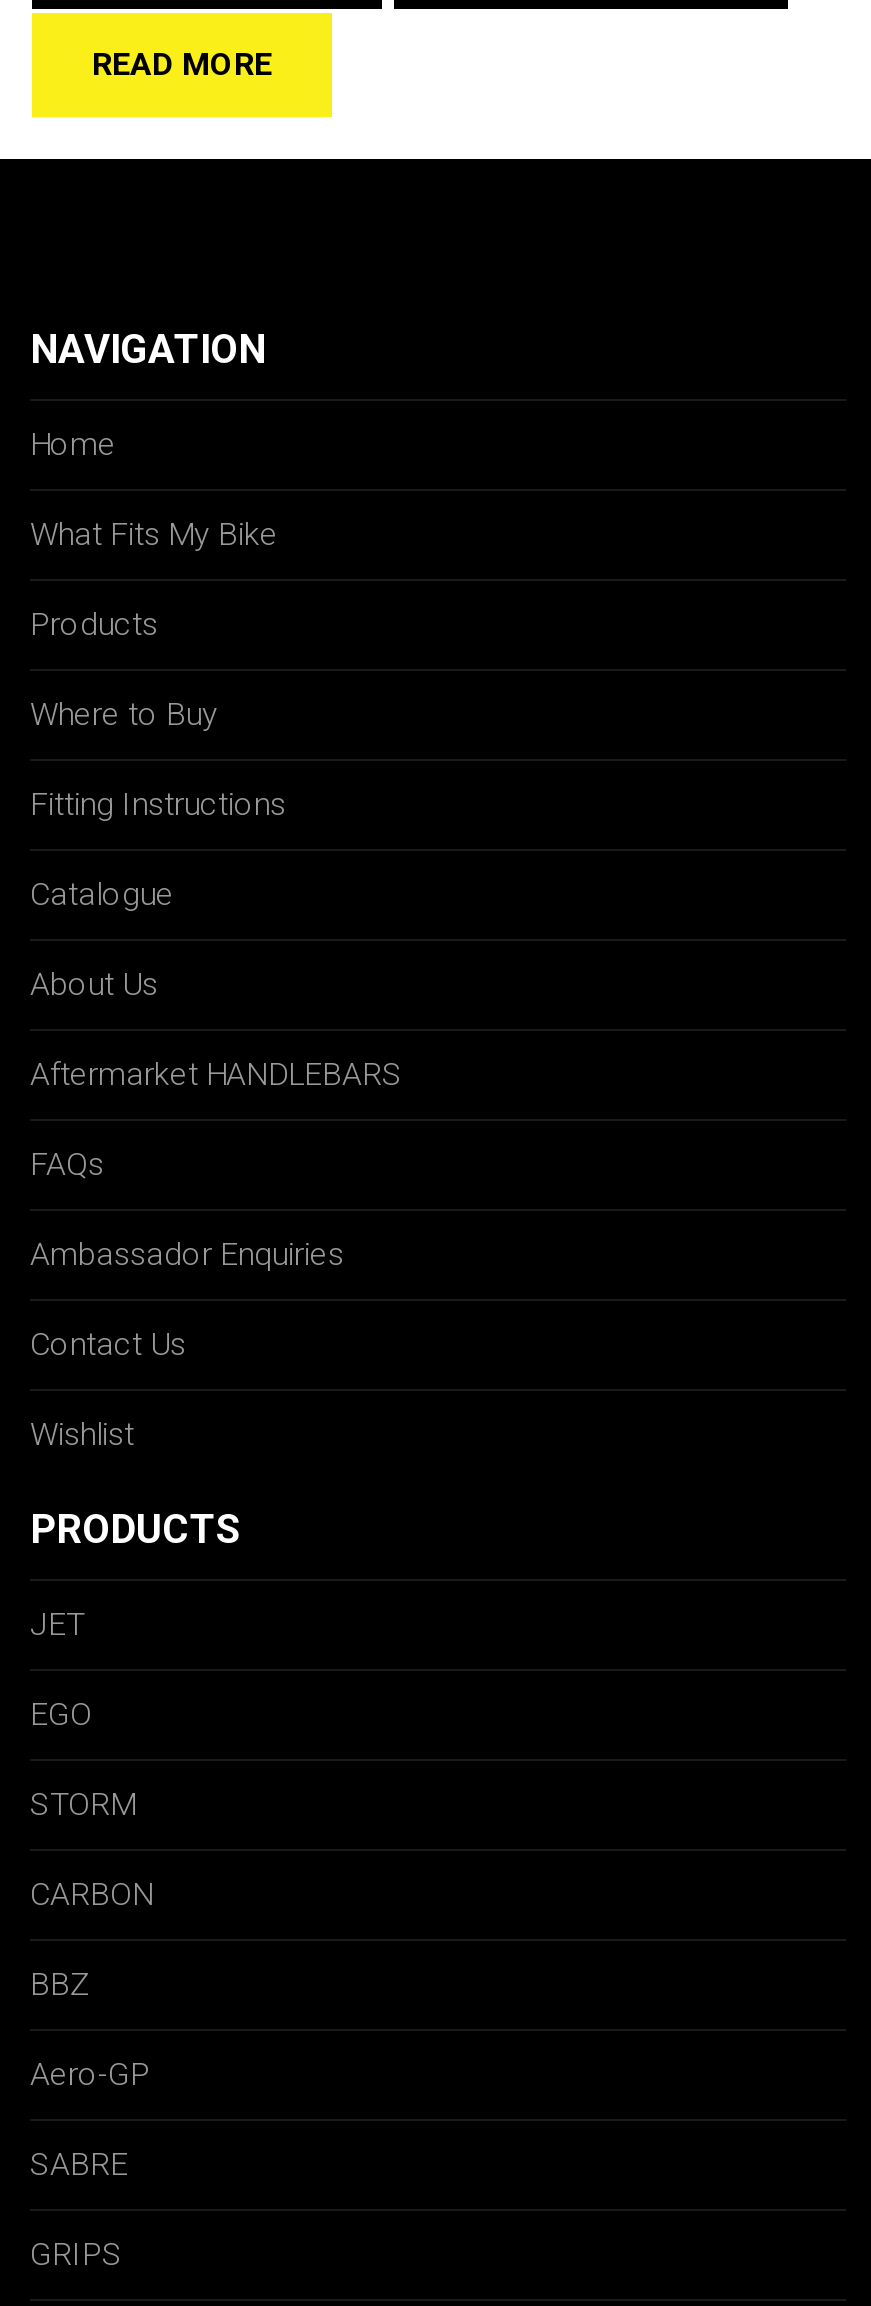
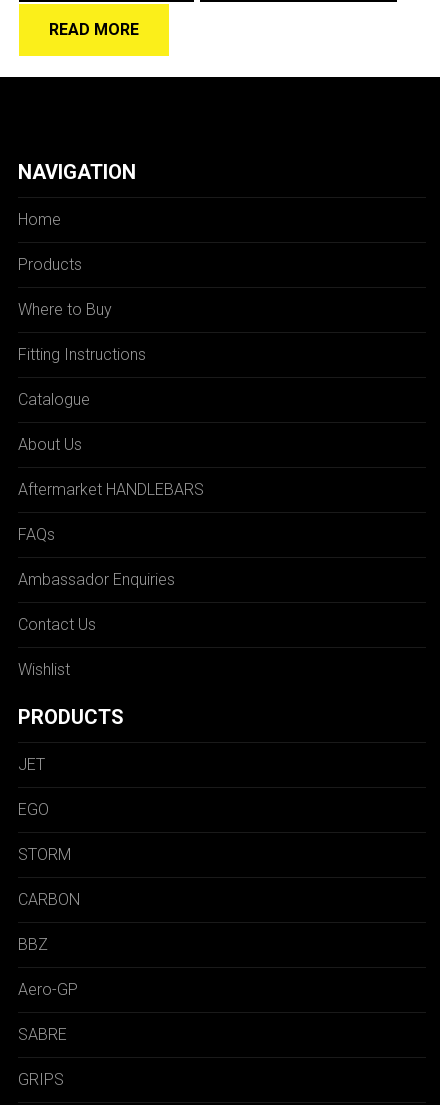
- What Fits My Bike
